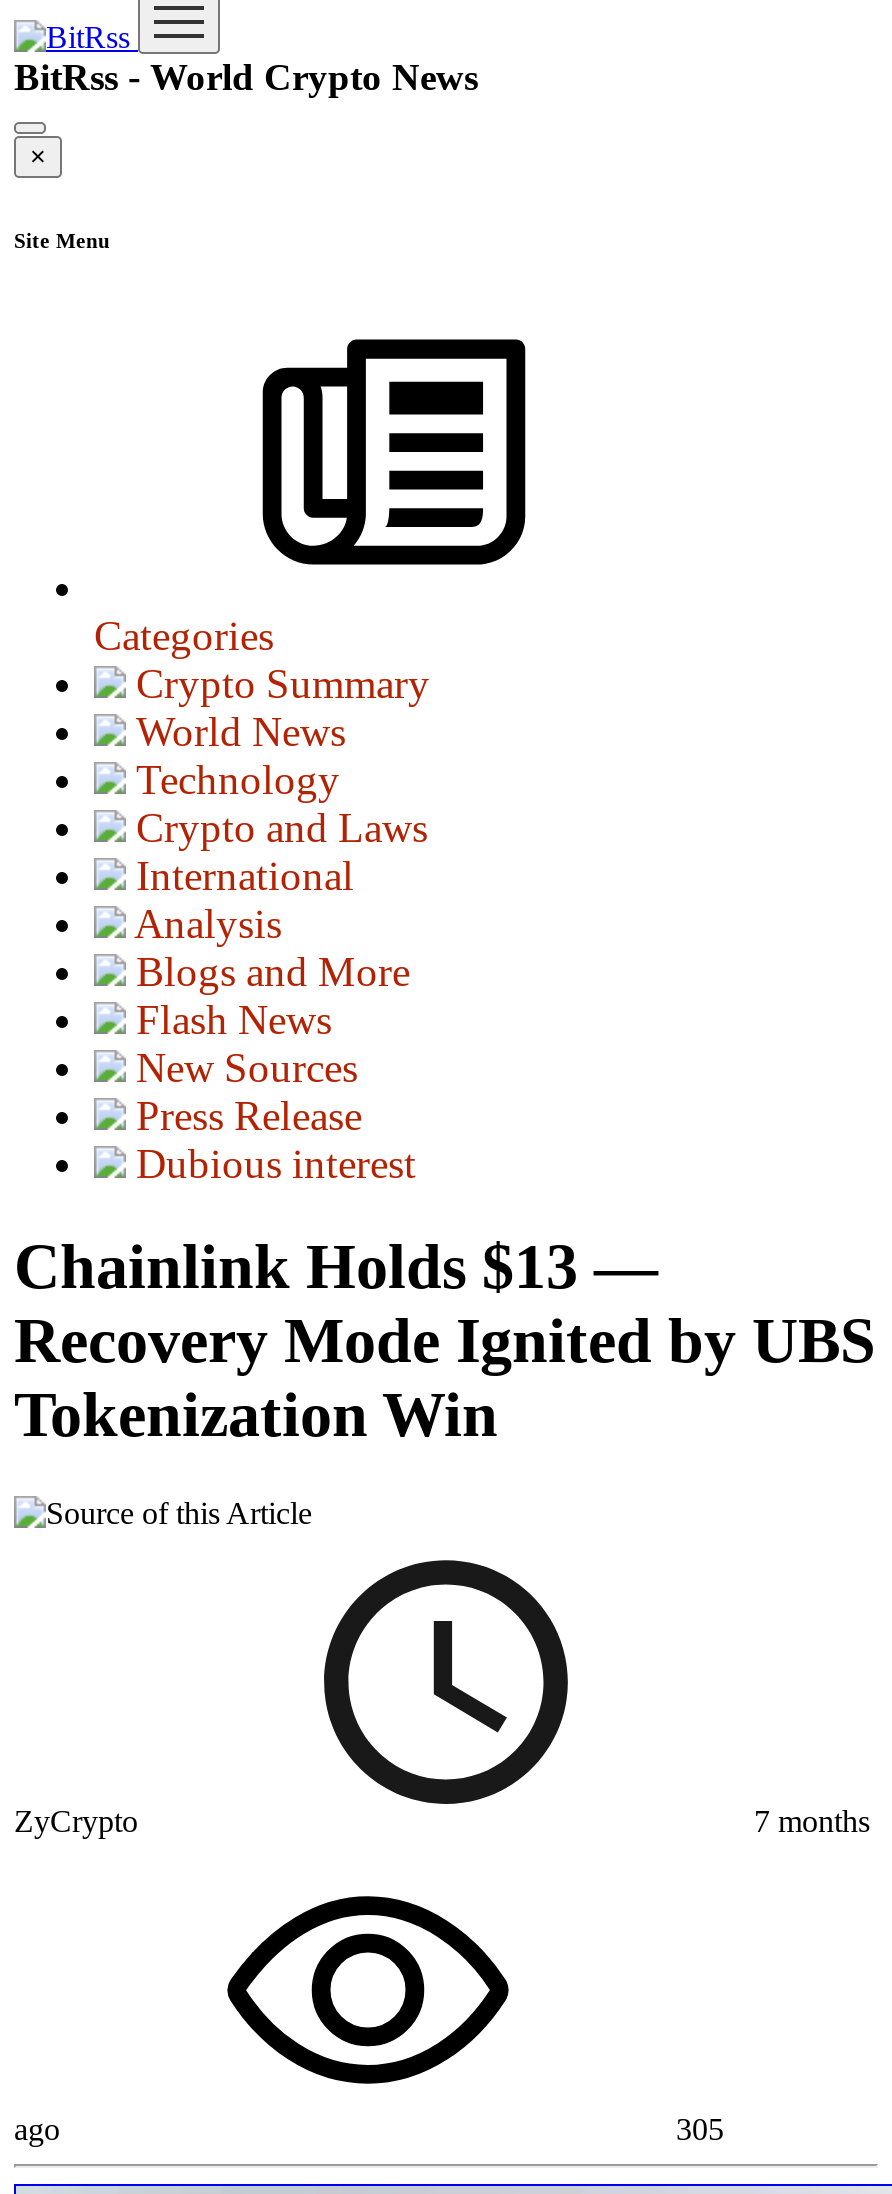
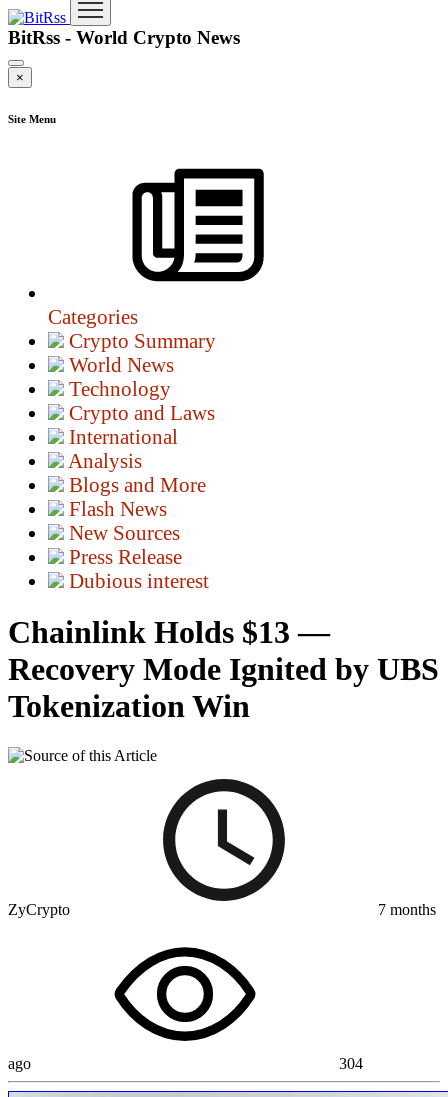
- 305
+ 304
